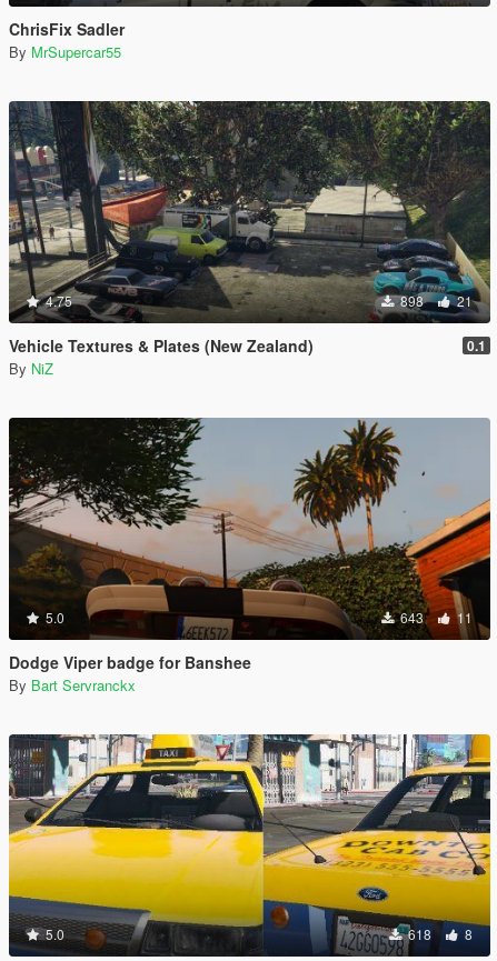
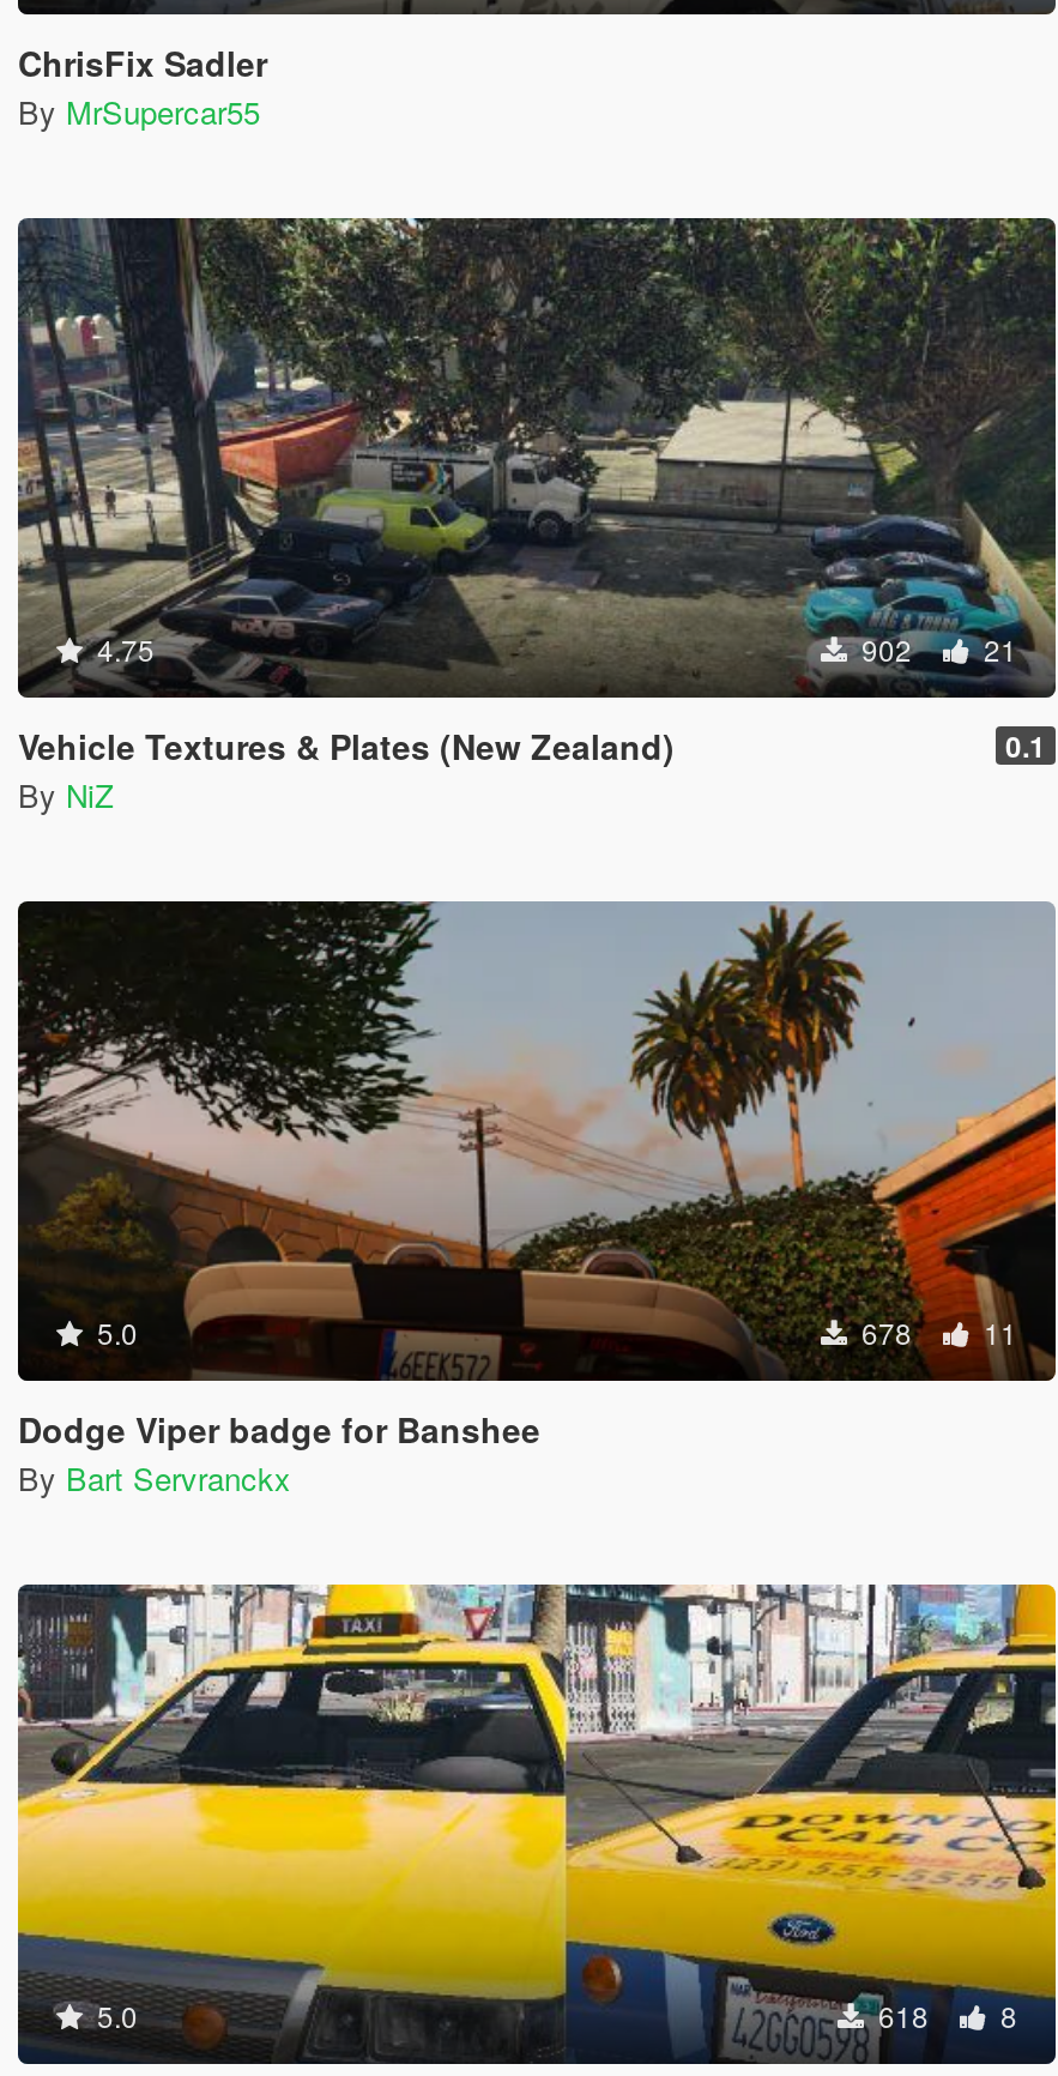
- 898 21
+ 902 21

- 643 11
+ 678 11
